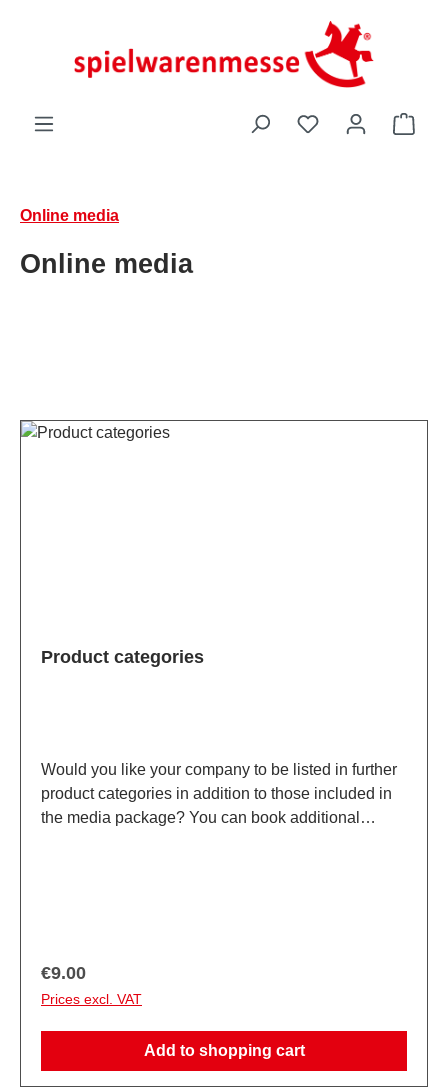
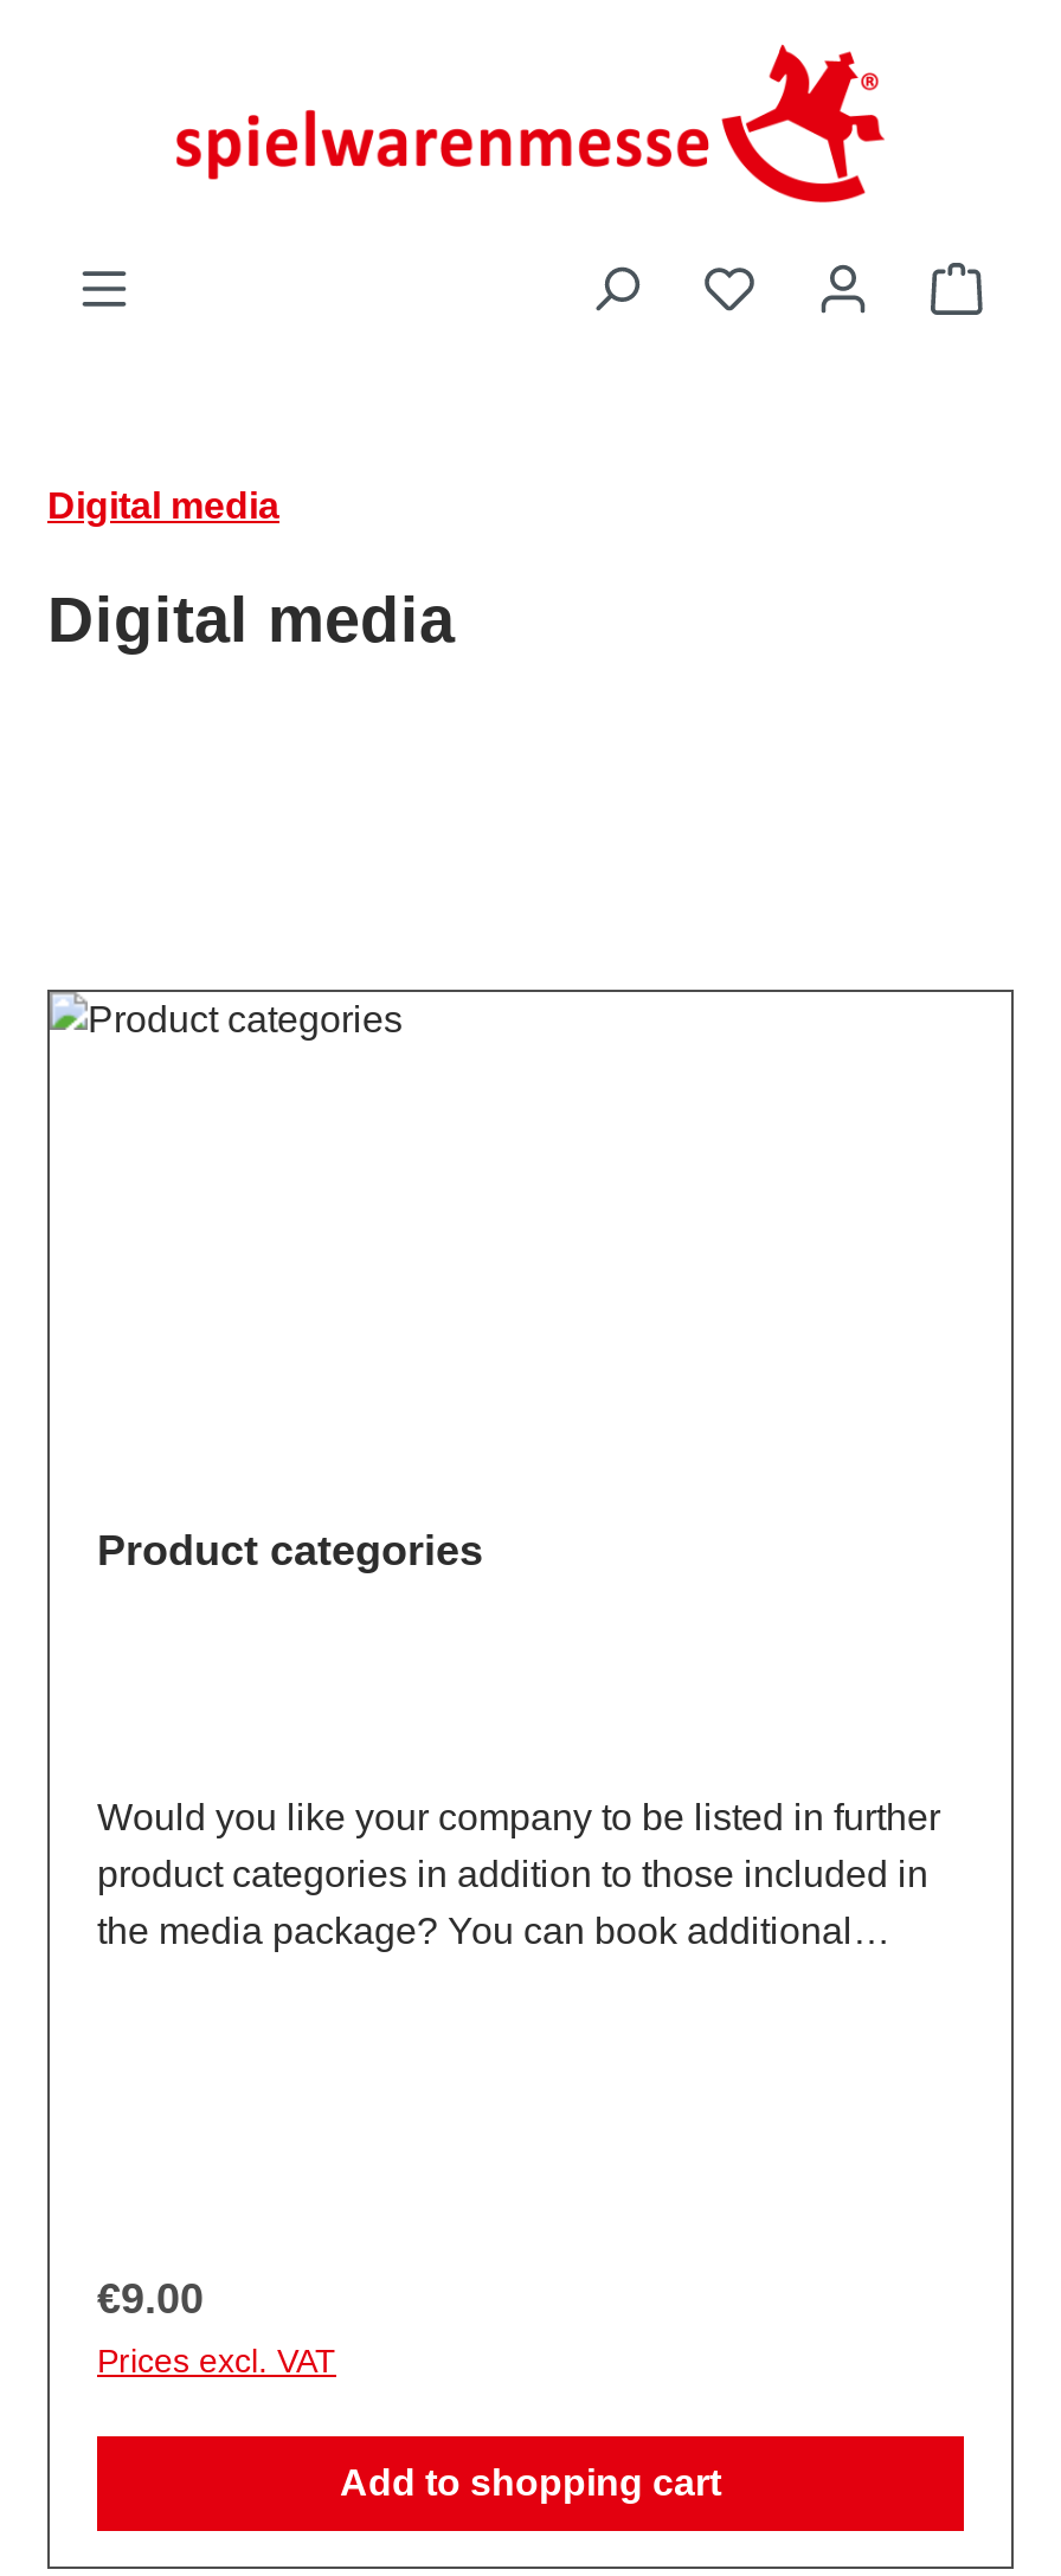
- Online media
+ Digital media

- Online media
+ Digital media
